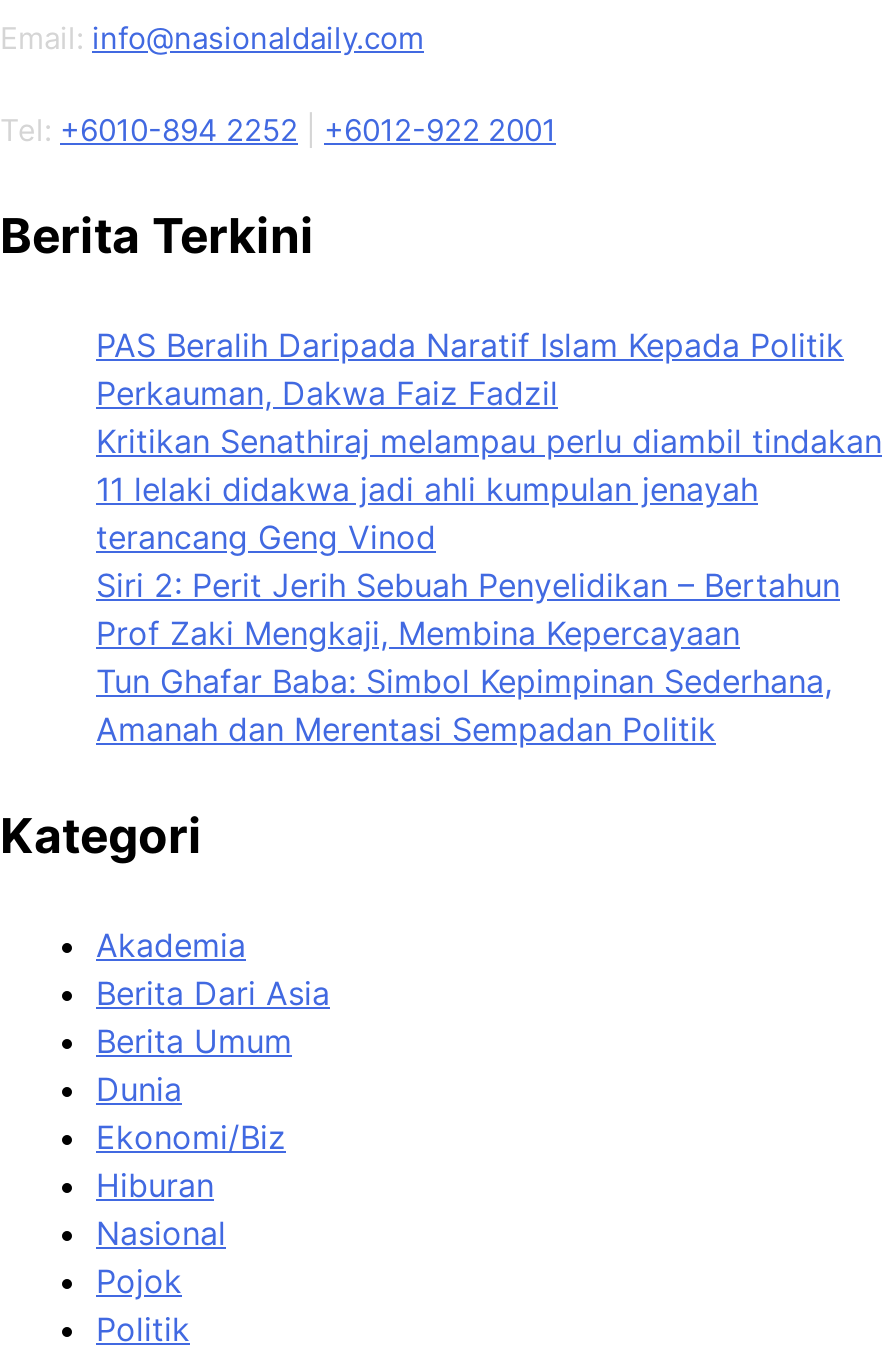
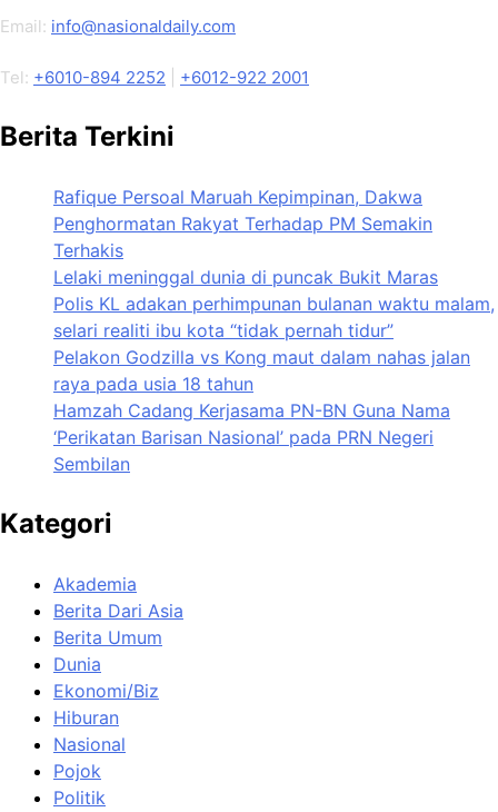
- PAS Beralih Daripada Naratif Islam Kepada Politik
- Perkauman, Dakwa Faiz Fadzil
- Kritikan Senathiraj melampau perlu diambil tindakan
- 11 lelaki didakwa jadi ahli kumpulan jenayah
- terancang Geng Vinod
- Siri 2: Perit Jerih Sebuah Penyelidikan – Bertahun
- Prof Zaki Mengkaji, Membina Kepercayaan
- Tun Ghafar Baba: Simbol Kepimpinan Sederhana,
- Amanah dan Merentasi Sempadan Politik
+ Rafique Persoal Maruah Kepimpinan, Dakwa
+ Penghormatan Rakyat Terhadap PM Semakin
+ Terhakis
+ Lelaki meninggal dunia di puncak Bukit Maras
+ Polis KL adakan perhimpunan bulanan waktu malam,
+ selari realiti ibu kota “tidak pernah tidur”
+ Pelakon Godzilla vs Kong maut dalam nahas jalan
+ raya pada usia 18 tahun
+ Hamzah Cadang Kerjasama PN-BN Guna Nama
+ ‘Perikatan Barisan Nasional’ pada PRN Negeri
+ Sembilan
